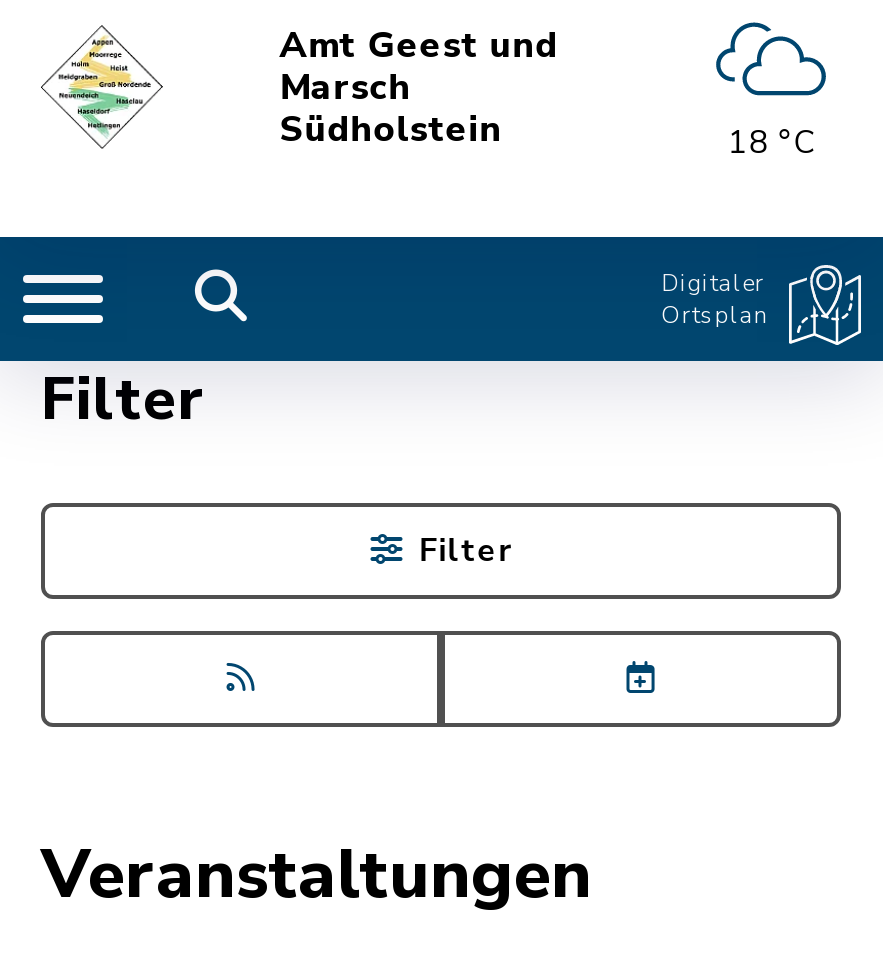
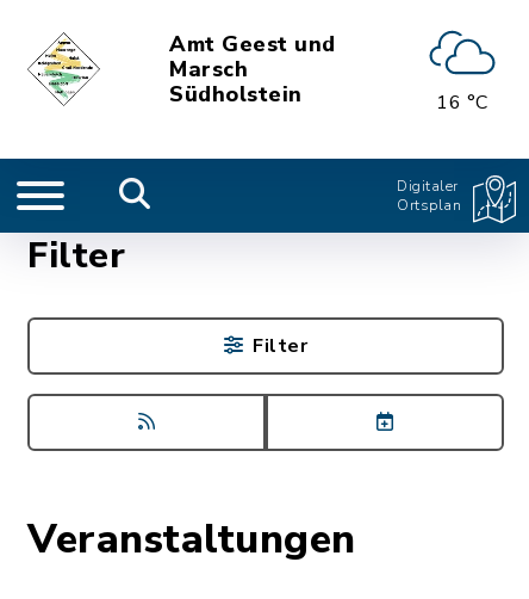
- 18 °C
+ 16 °C
